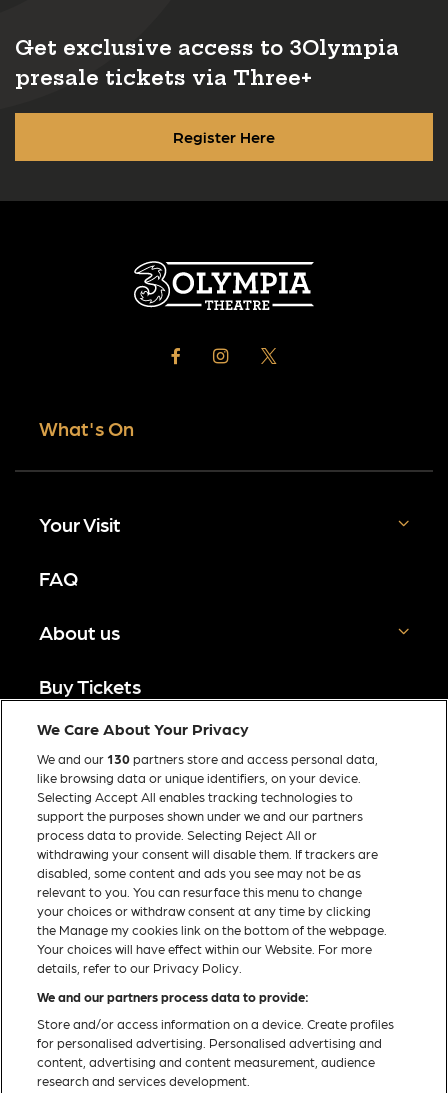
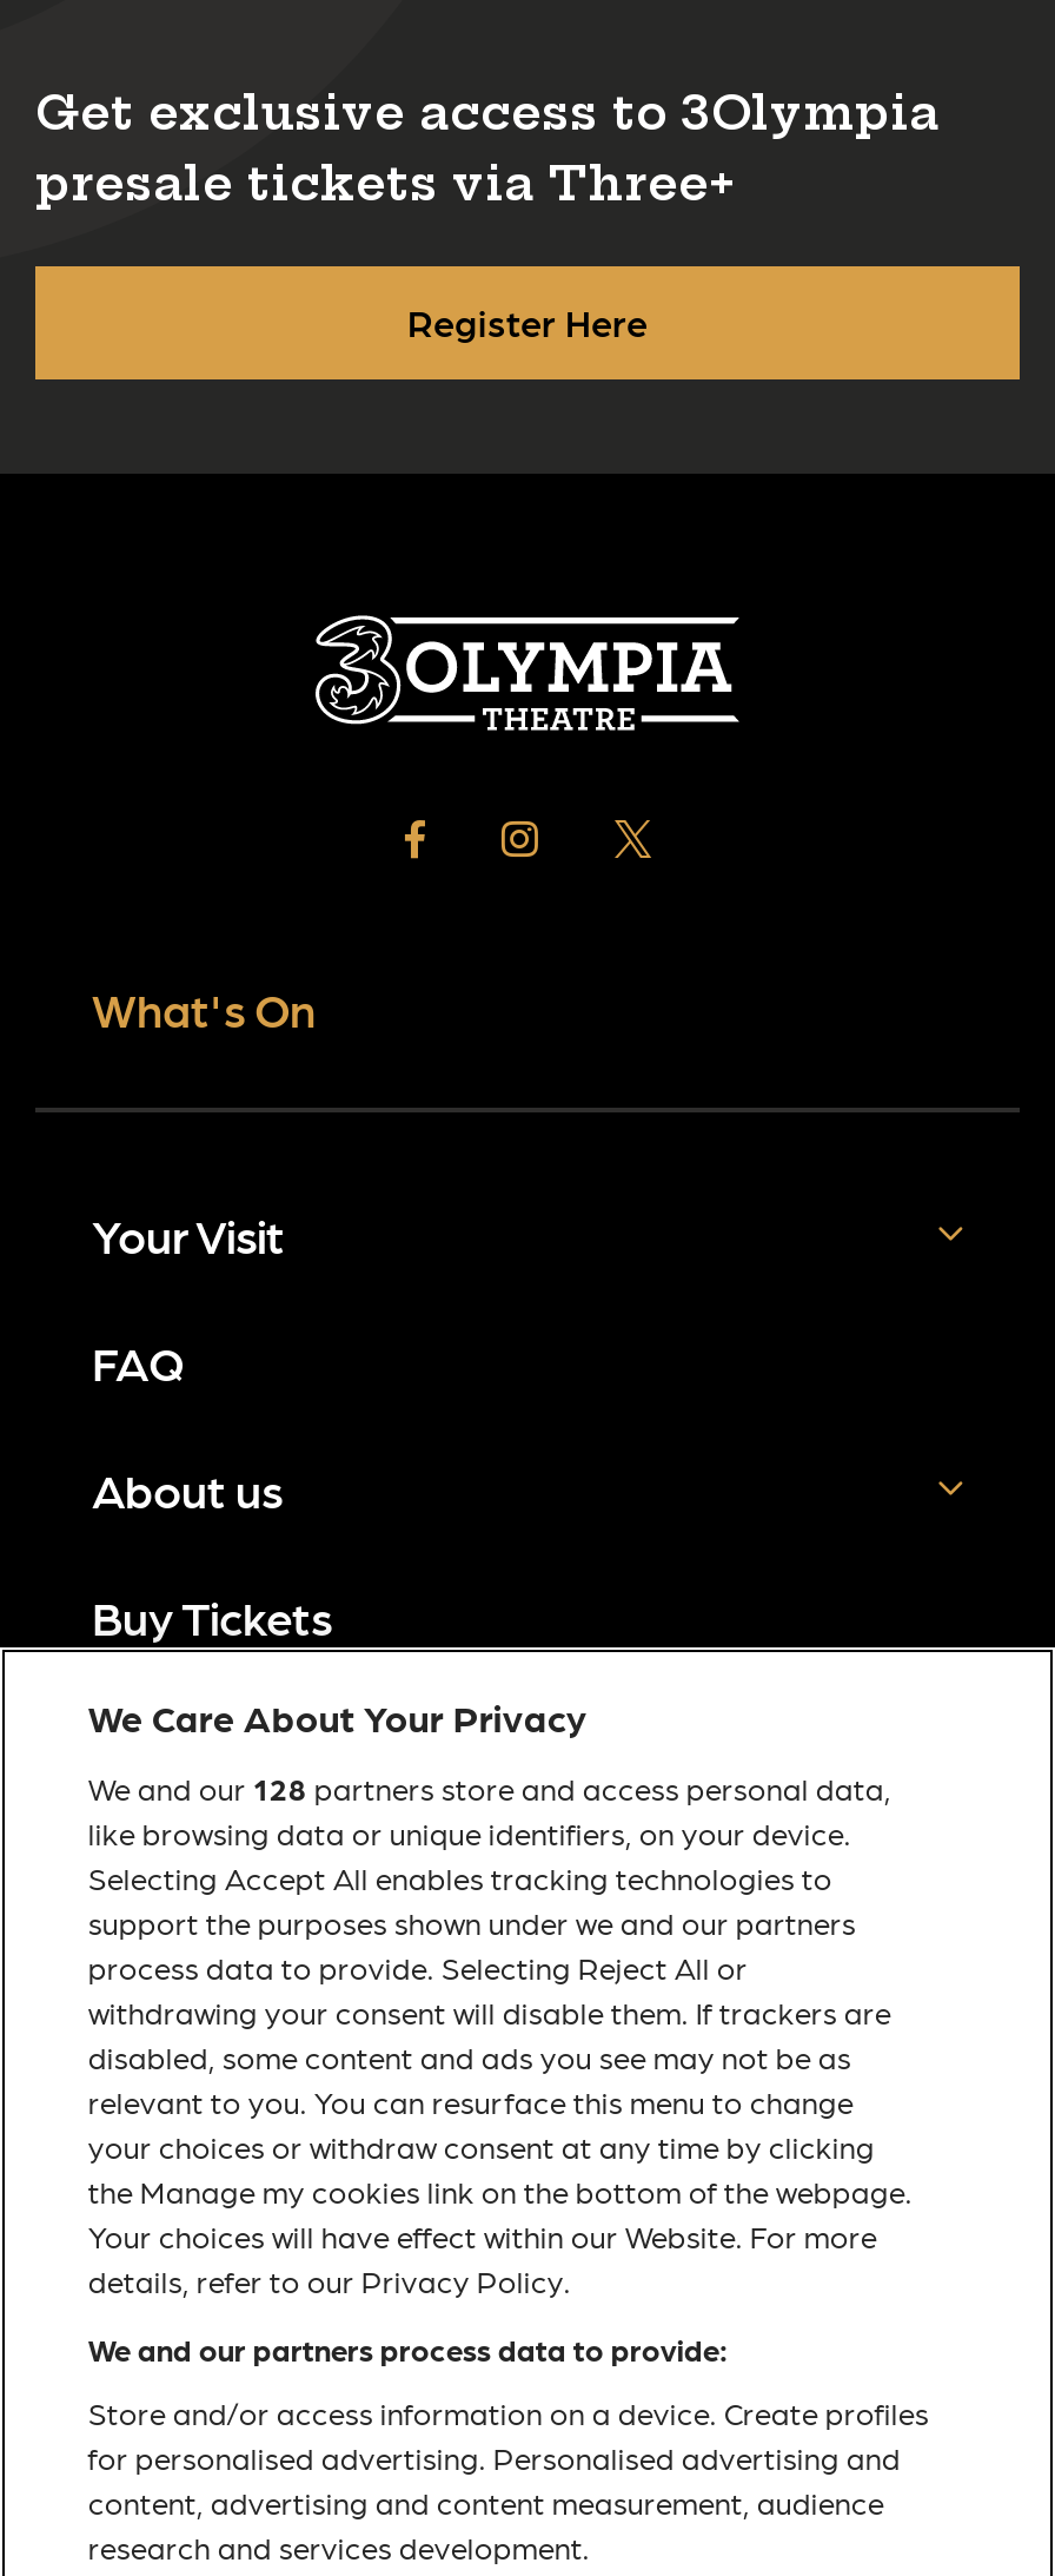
- We and our 130 partners store and access personal data,
+ We and our 128 partners store and access personal data,
